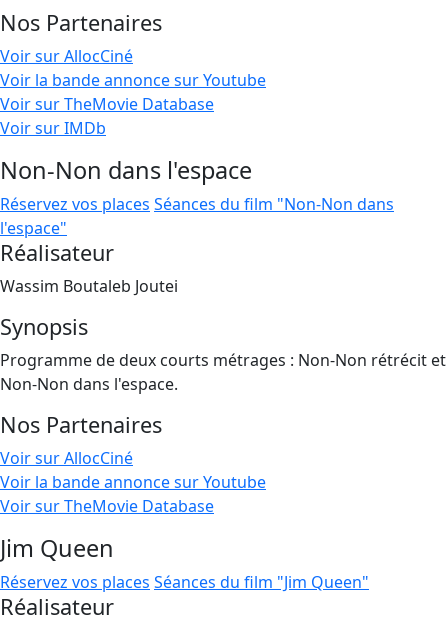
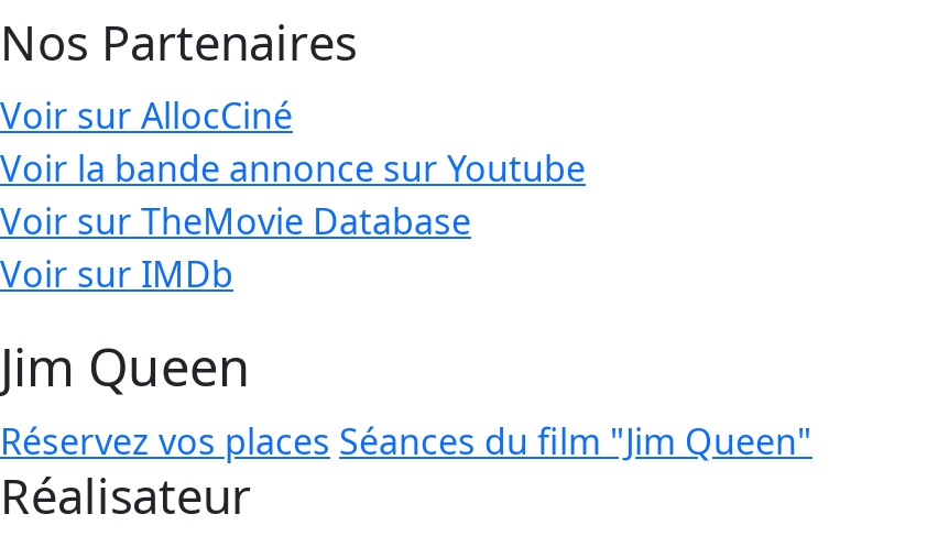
- Non-Non dans l'espace
- Réservez vos places Séances du film "Non-Non dans
- l'espace"
- Réalisateur
- Wassim Boutaleb Joutei
- Synopsis
- Programme de deux courts métrages : Non-Non rétrécit et
- Non-Non dans l'espace.
- Nos Partenaires
- Voir sur AllocCiné
- Voir la bande annonce sur Youtube
- Voir sur TheMovie Database
